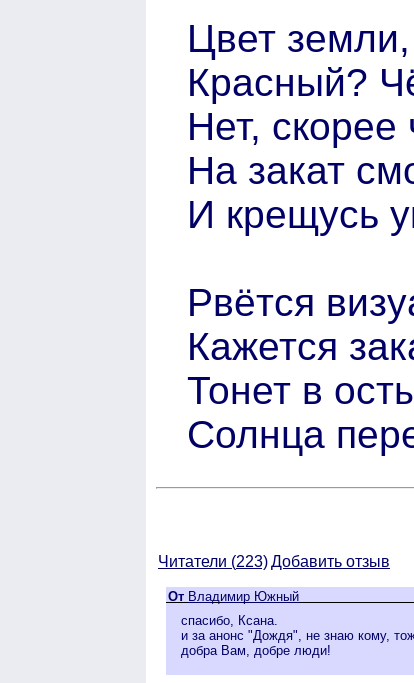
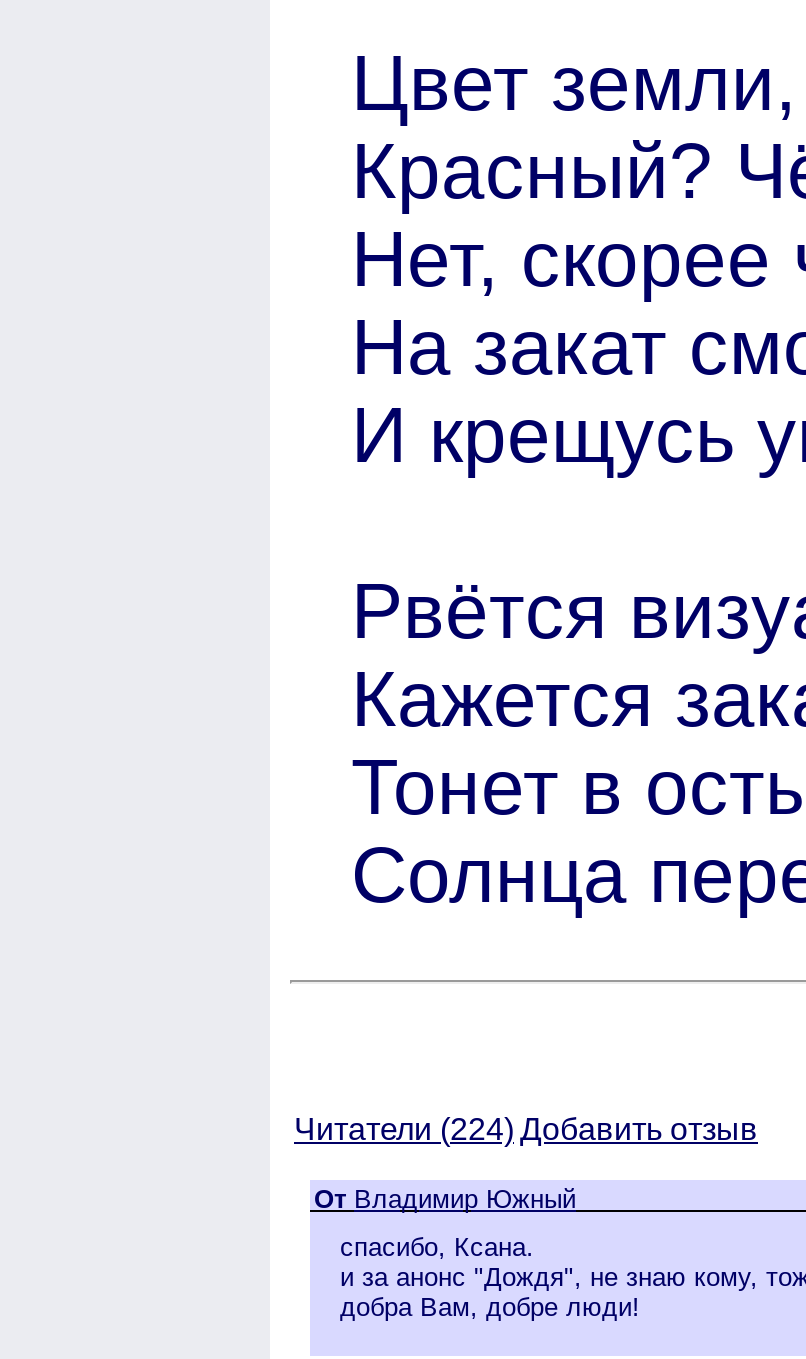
- Читатели (223) Добавить отзыв
+ Читатели (224) Добавить отзыв
